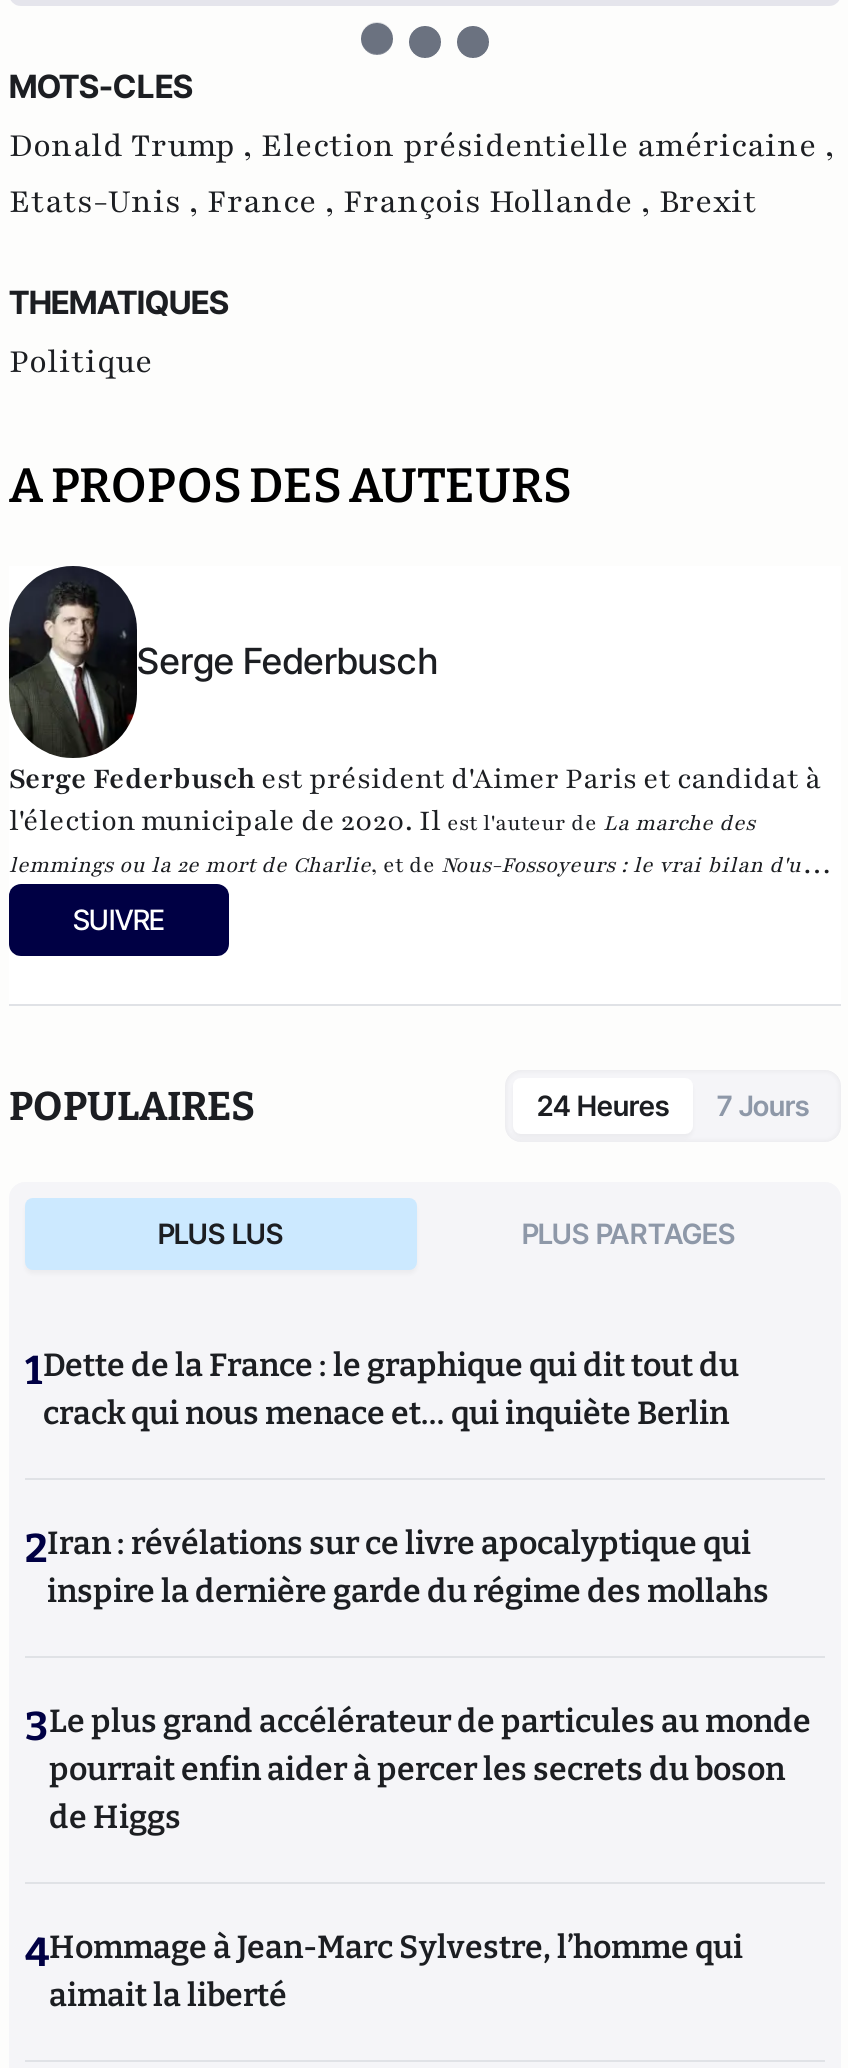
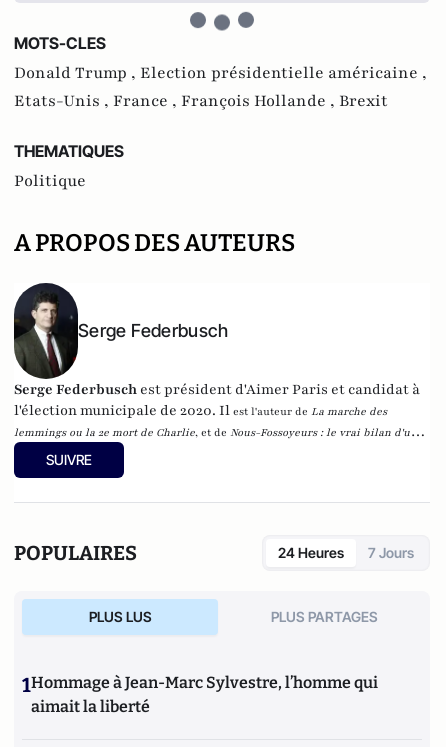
- 1Dette de la France : le graphique qui dit tout du
- crack qui nous menace et… qui inquiète Berlin
- 2Iran : révélations sur ce livre apocalyptique qui
- inspire la dernière garde du régime des mollahs
- 3Le plus grand accélérateur de particules au monde
- pourrait enfin aider à percer les secrets du boson
- de Higgs
- 4Hommage à Jean-Marc Sylvestre, l’homme qui
+ 1Hommage à Jean-Marc Sylvestre, l’homme qui
